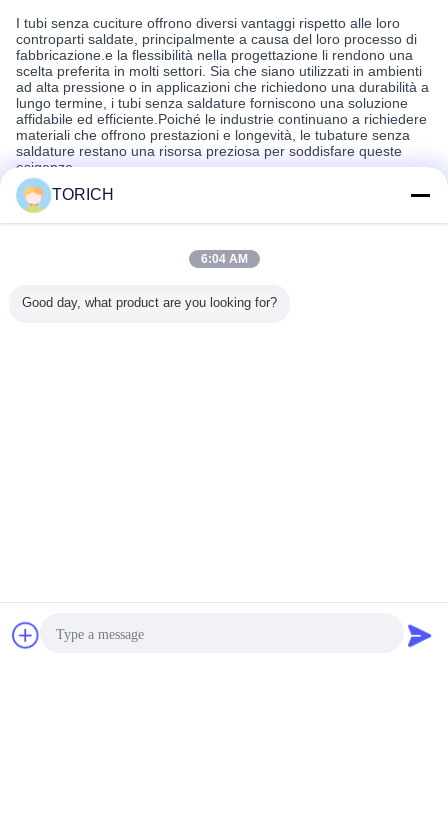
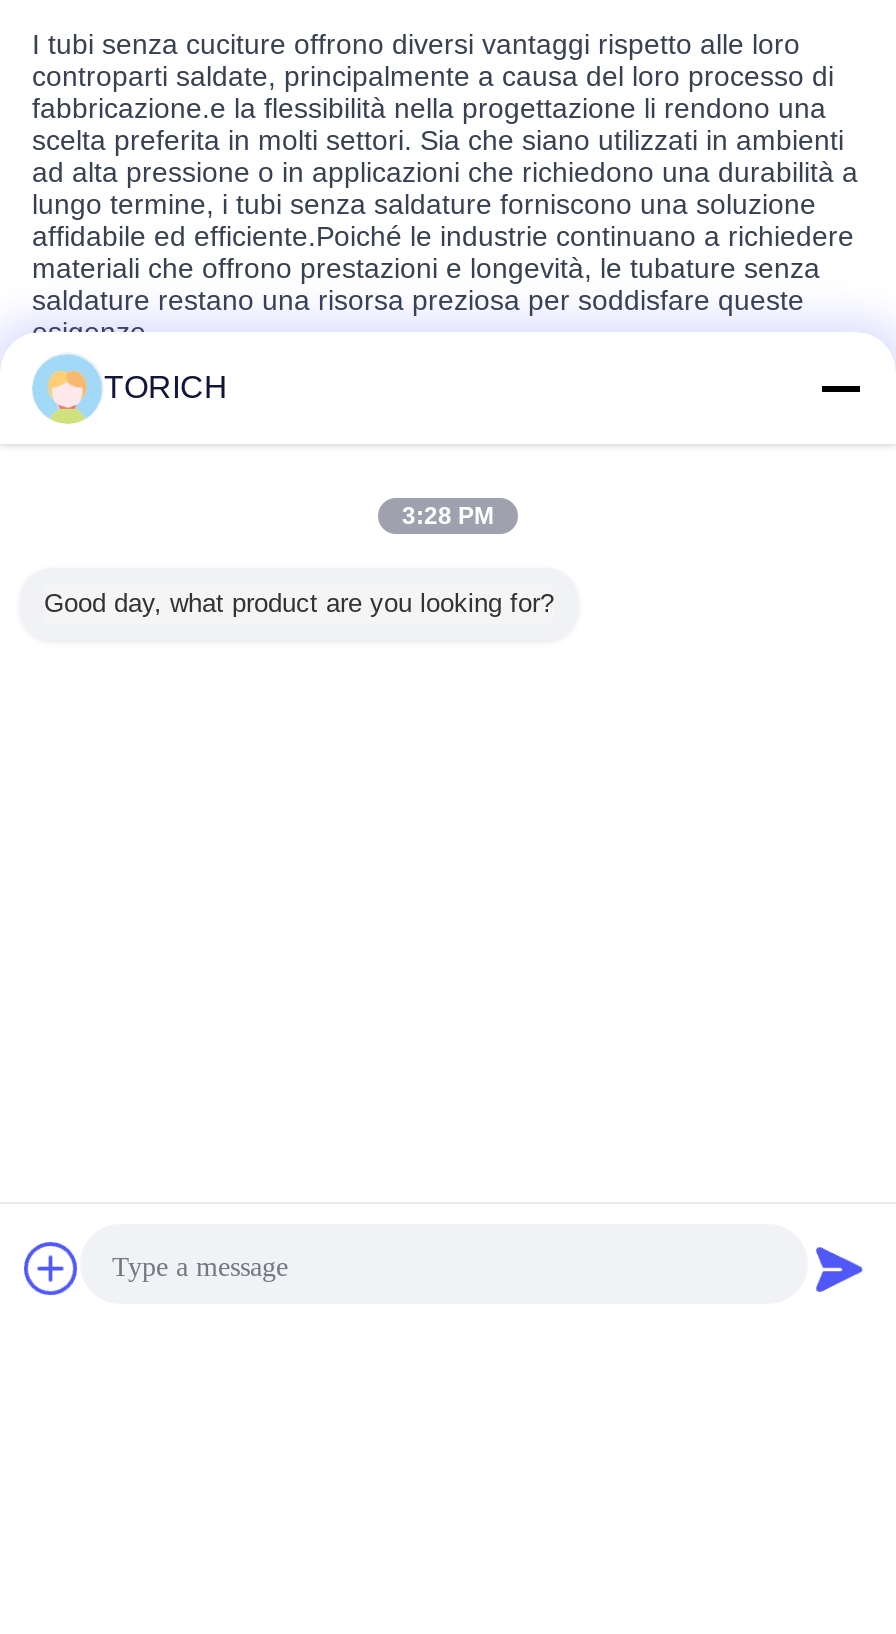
- 6:04 AM
+ 3:28 PM
